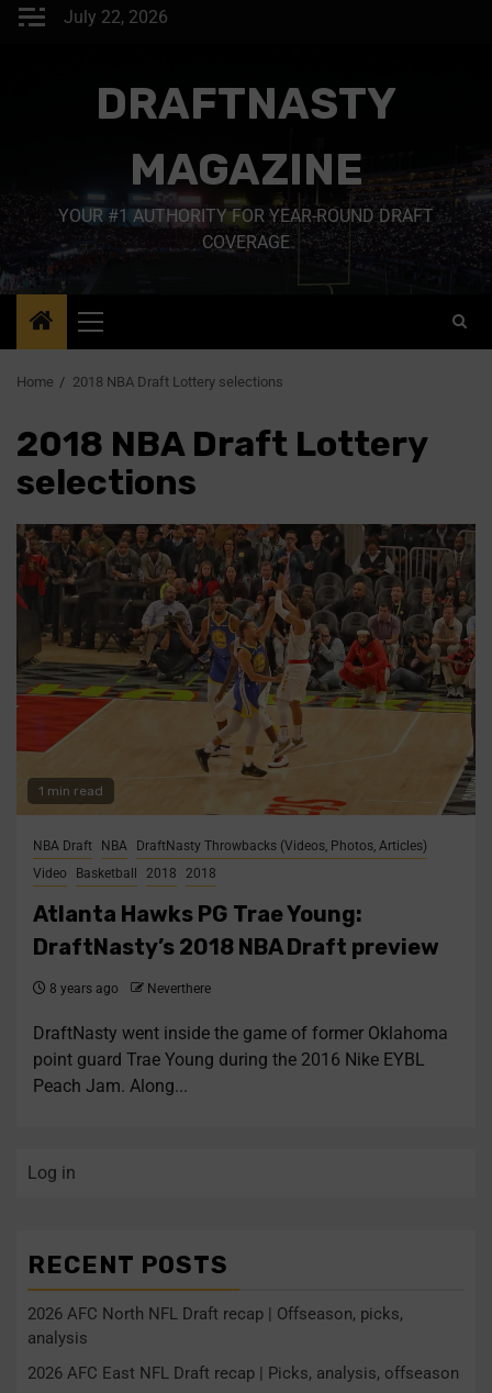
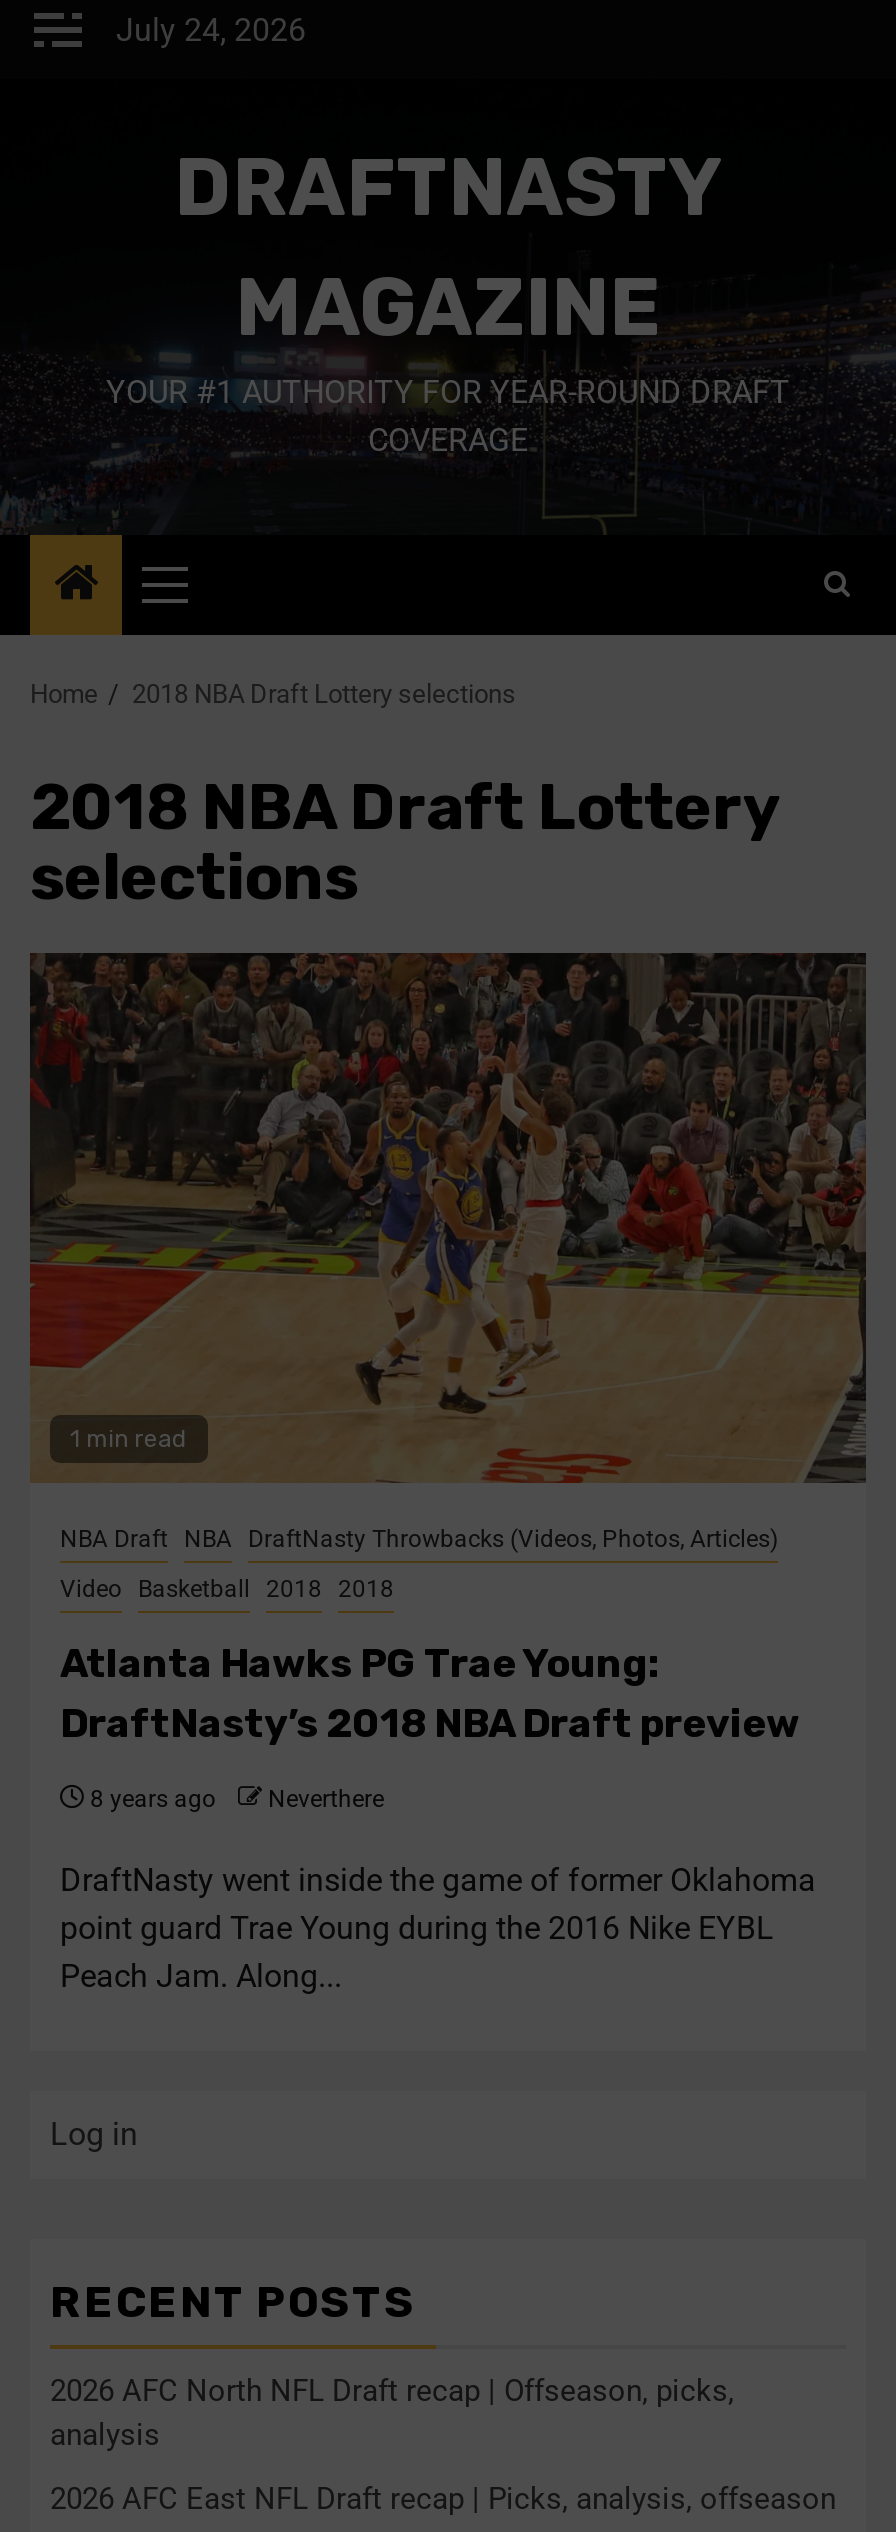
- July 22, 2026
+ July 24, 2026
